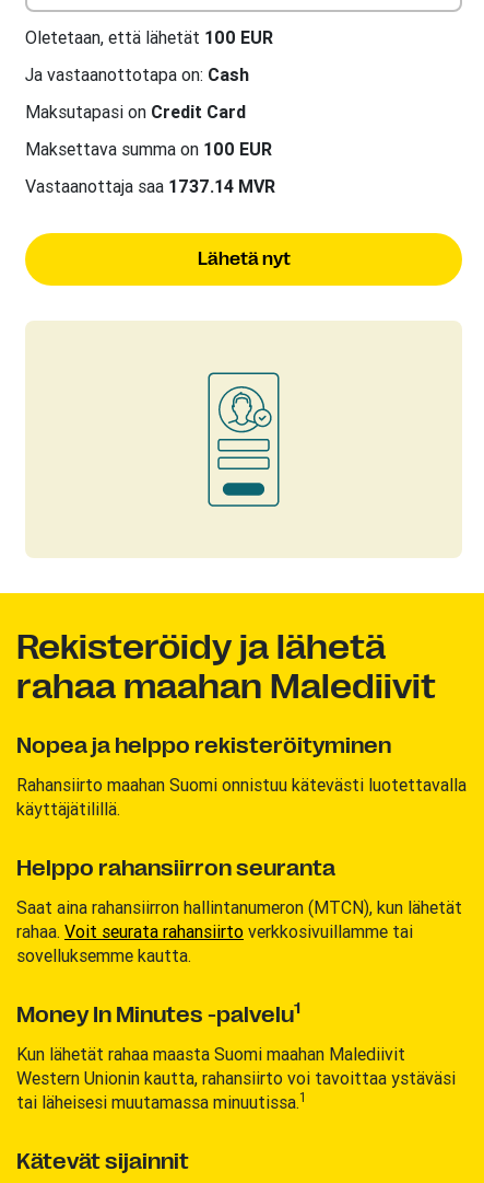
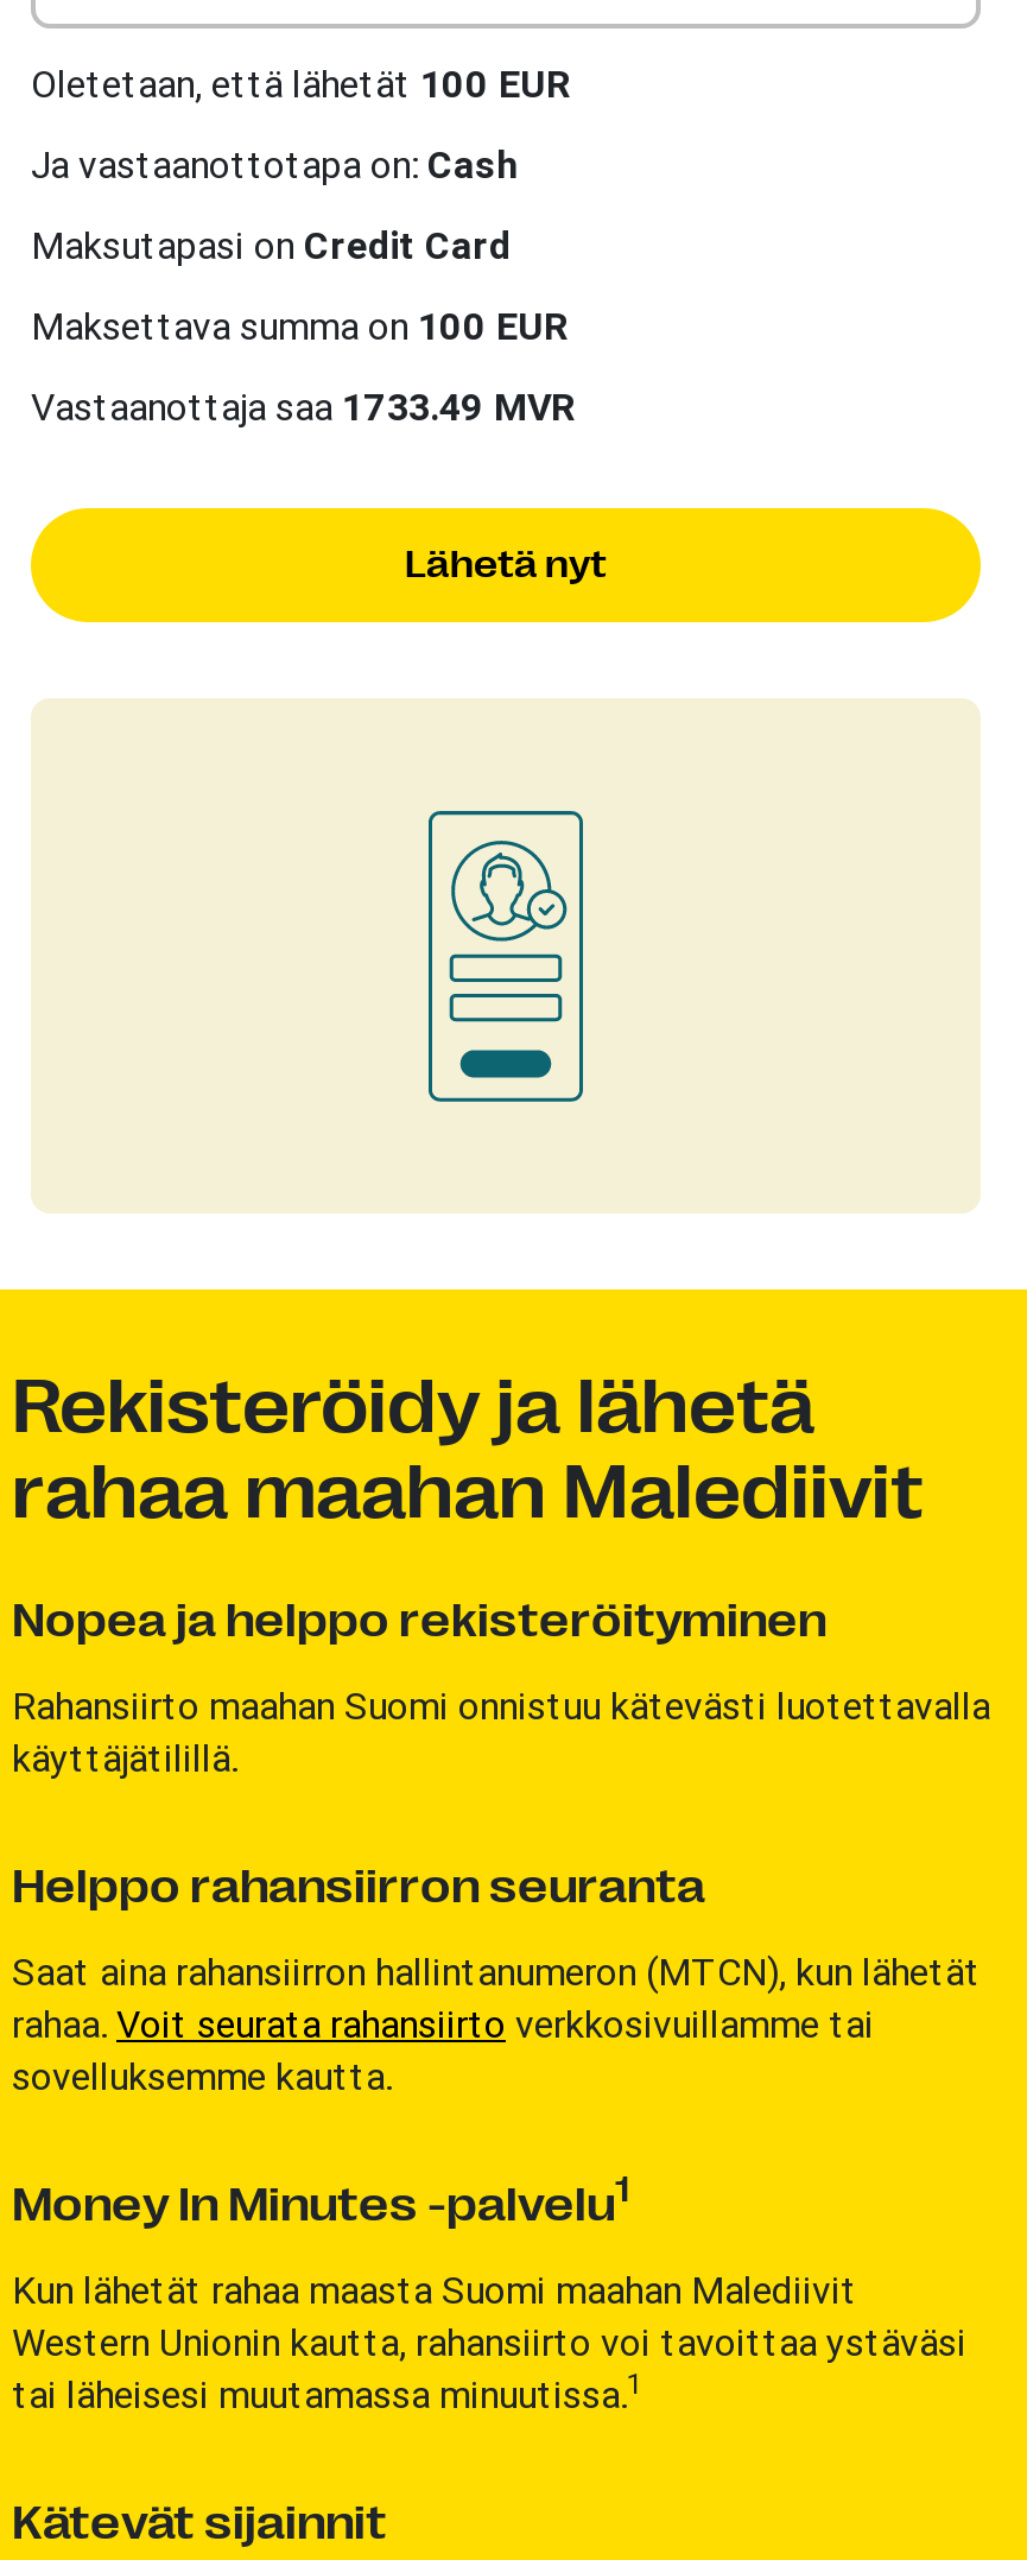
- Vastaanottaja saa 1737.14 MVR
+ Vastaanottaja saa 1733.49 MVR
